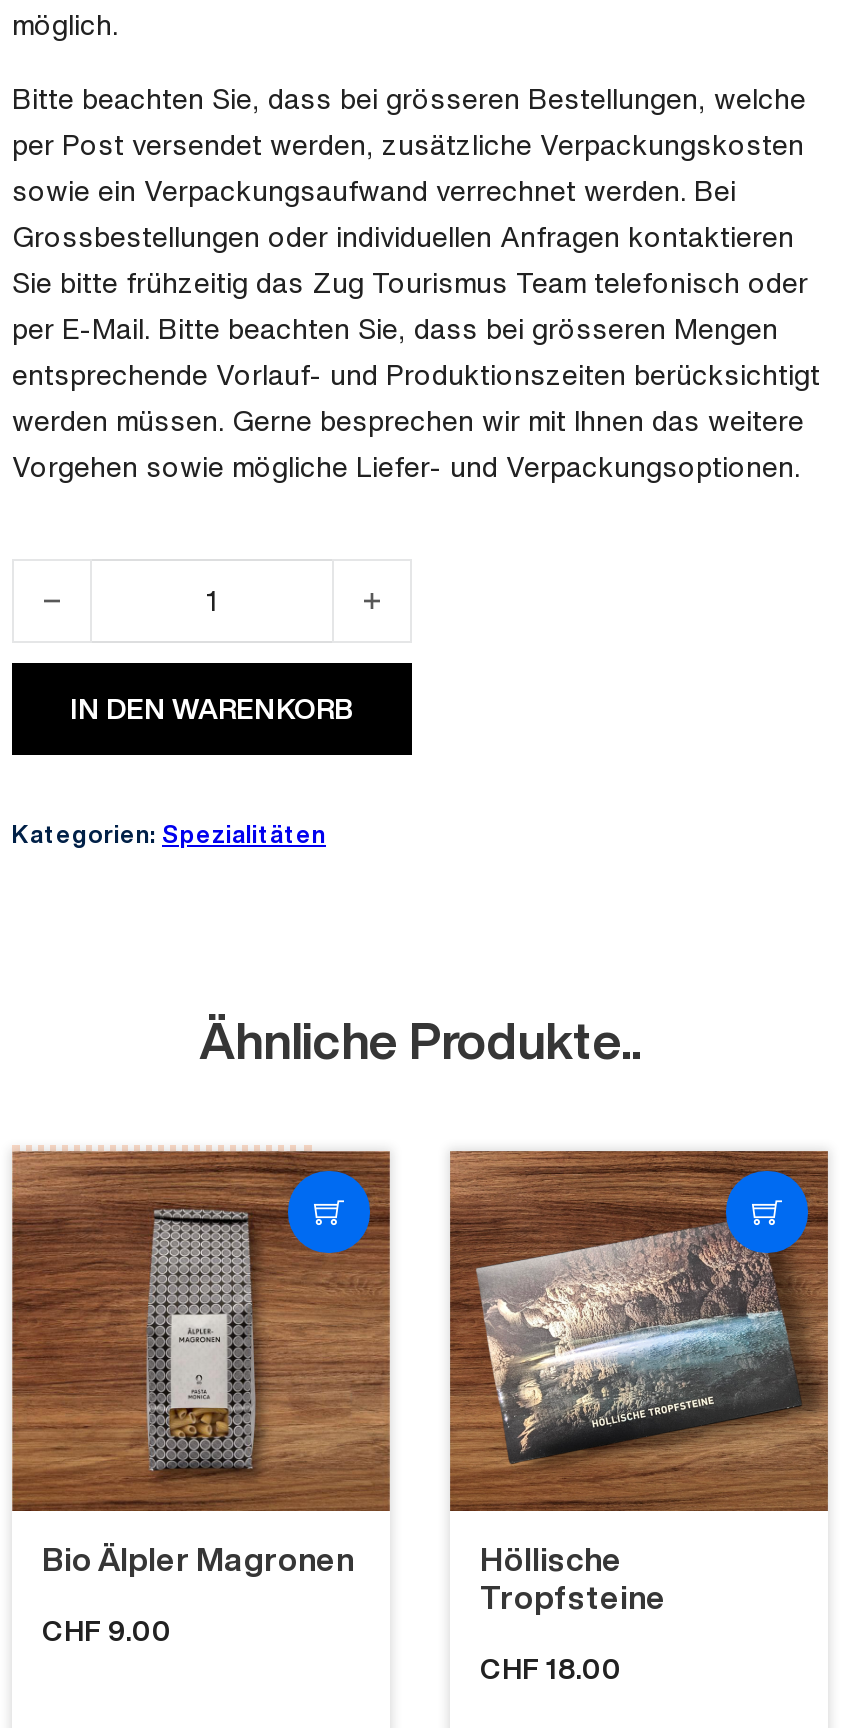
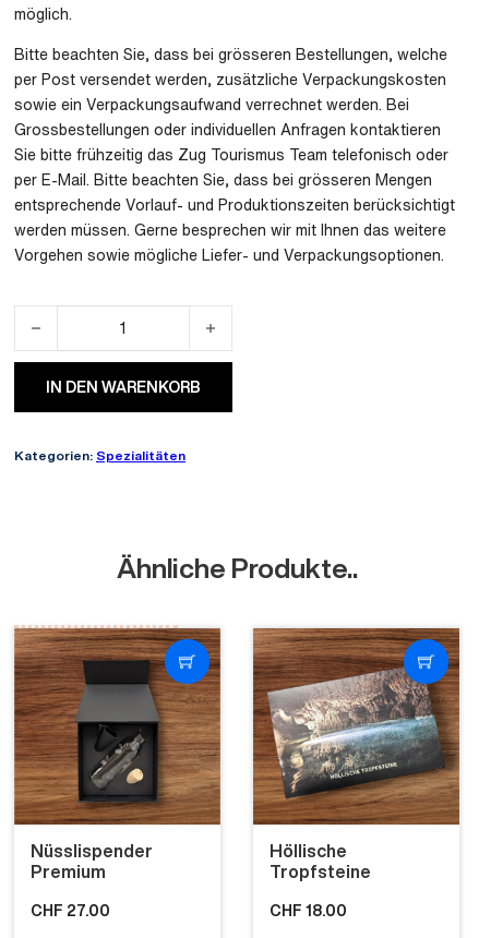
- [image]
- Bio Älpler Magronen
+ [image]
+ Nüsslispender
+ Premium

- CHF 9.00
+ CHF 27.00
